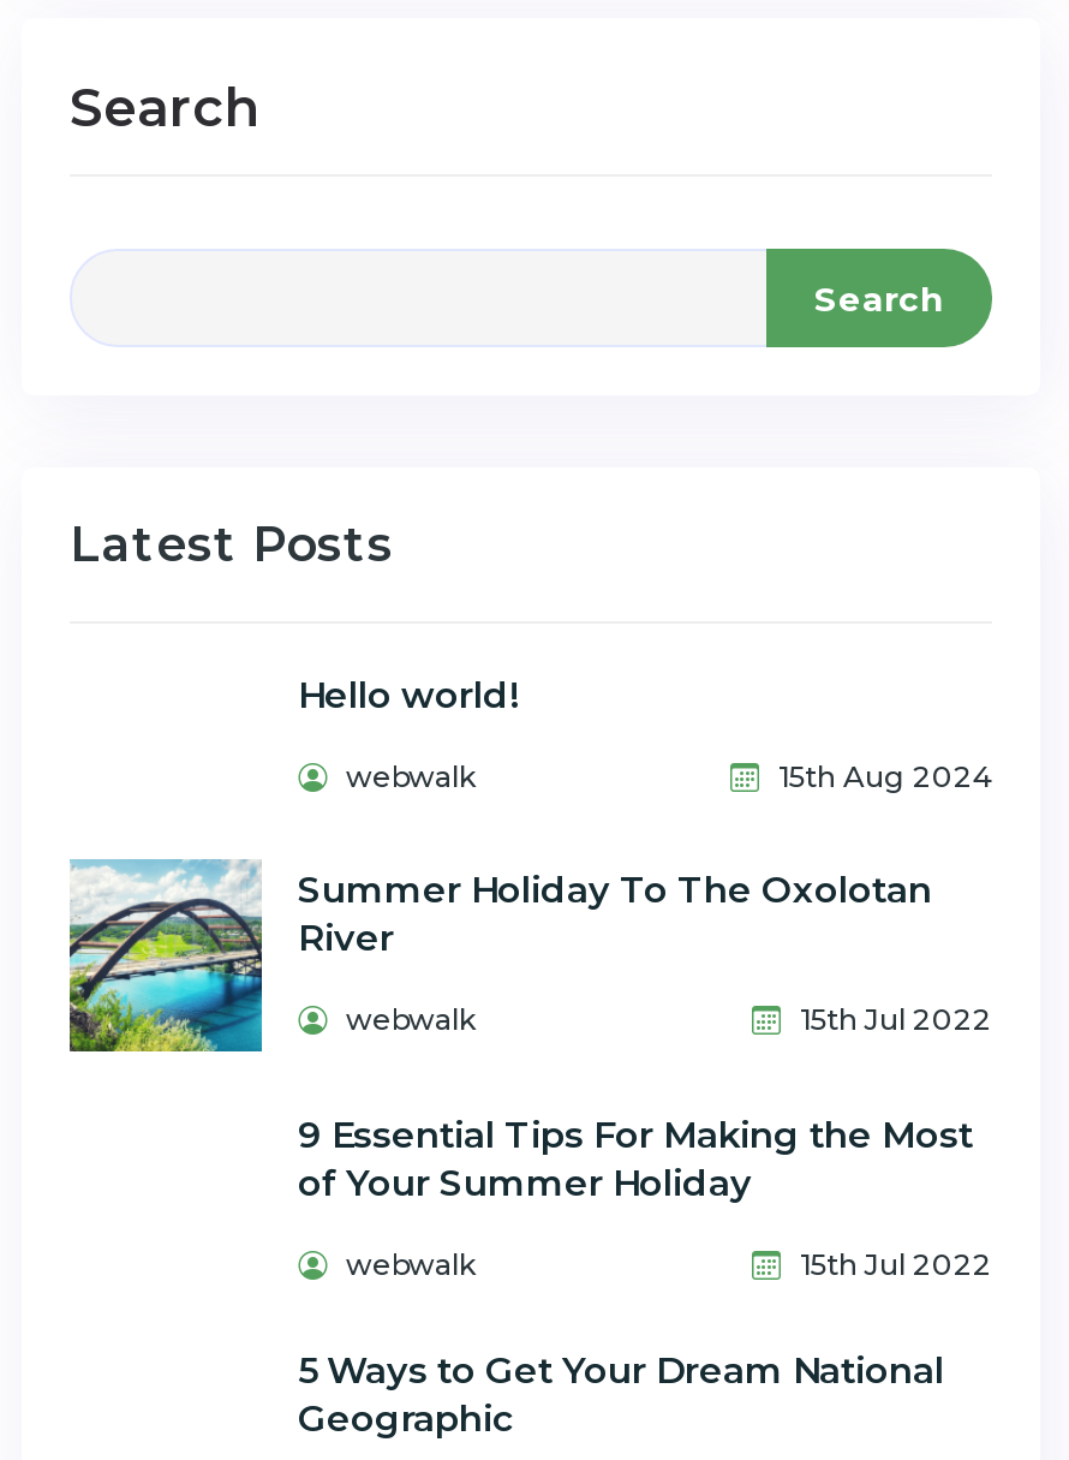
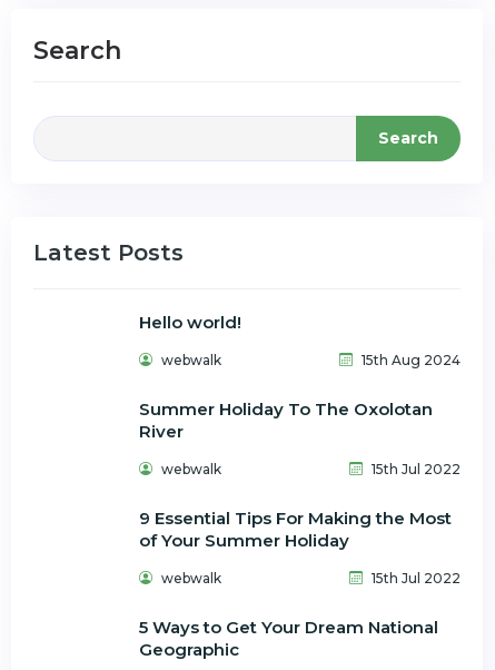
- [image]
